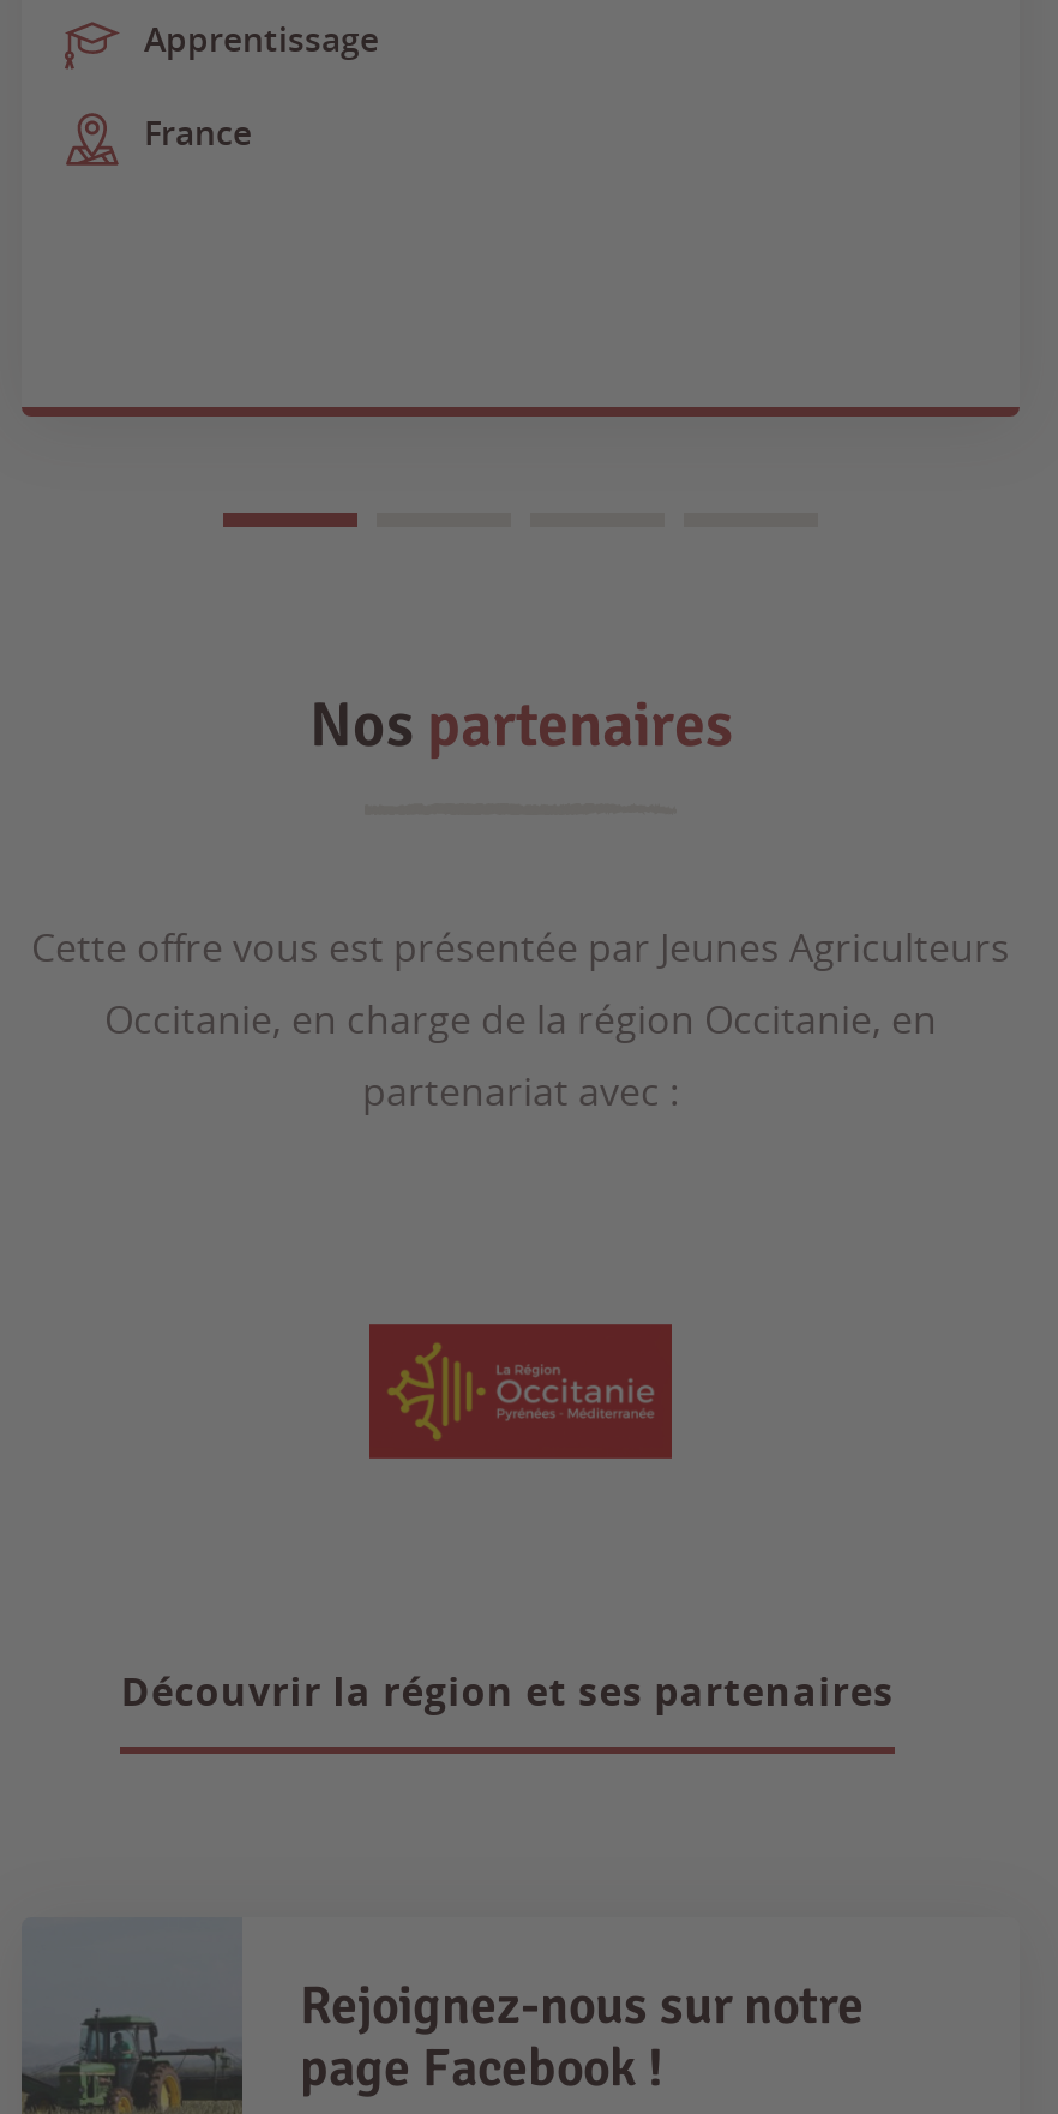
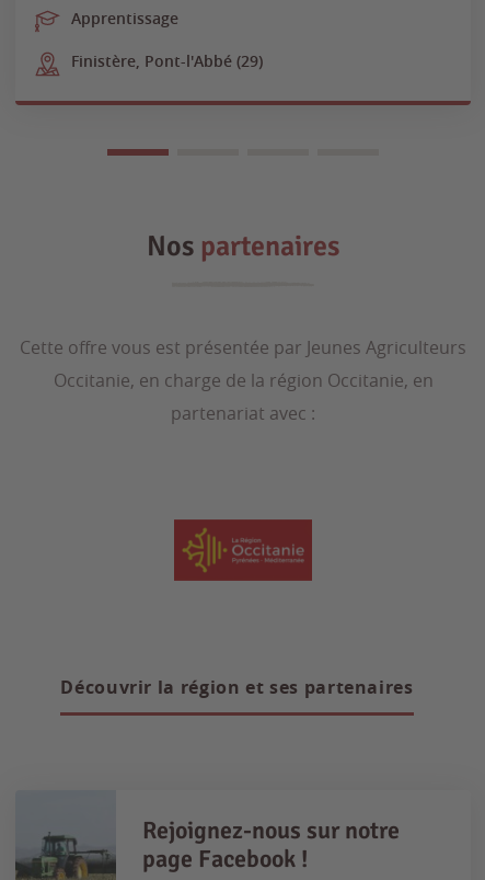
- France
+ Finistère, Pont-l'Abbé (29)
